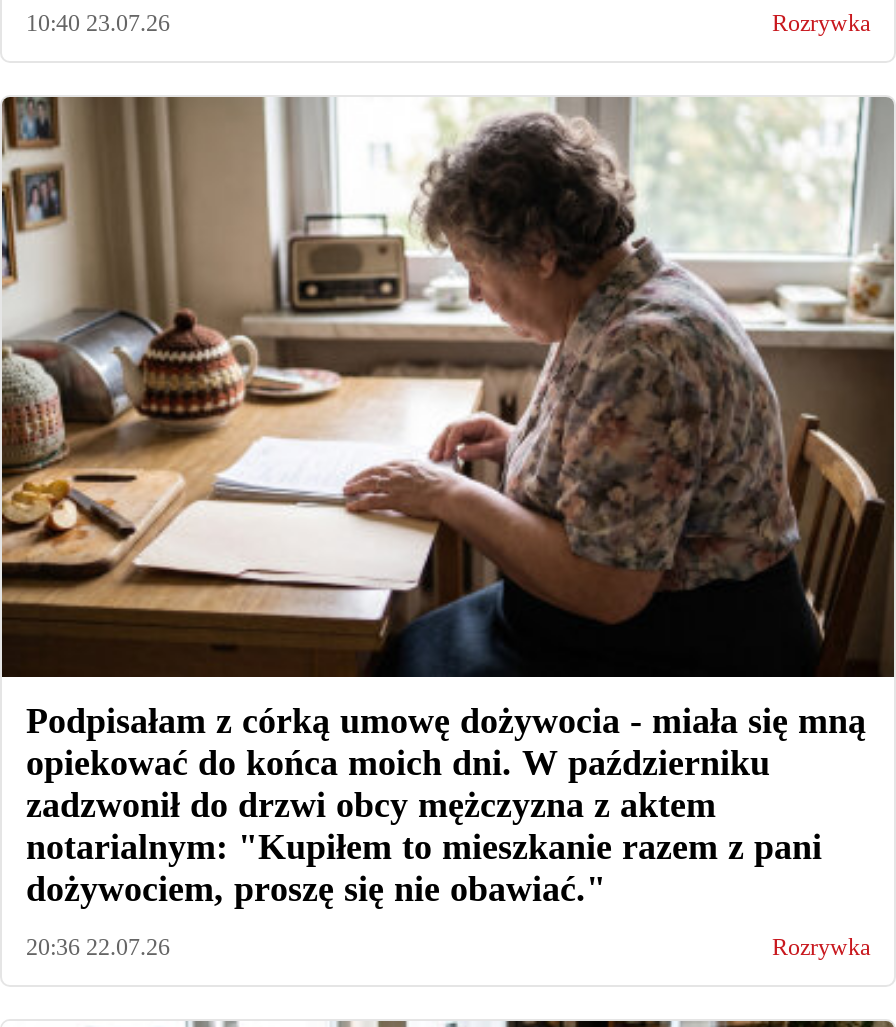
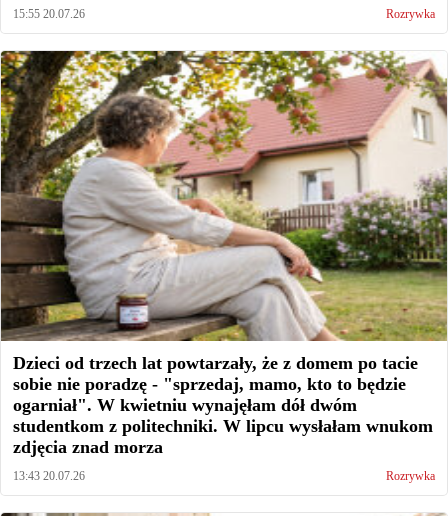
- 10:40 23.07.26
+ 15:55 20.07.26

- [image]
- Podpisałam z córką umowę dożywocia - miała się mną
- opiekować do końca moich dni. W październiku
- zadzwonił do drzwi obcy mężczyzna z aktem
- notarialnym: "Kupiłem to mieszkanie razem z pani
- dożywociem, proszę się nie obawiać."
+ [image]
+ Dzieci od trzech lat powtarzały, że z domem po tacie
+ sobie nie poradzę - "sprzedaj, mamo, kto to będzie
+ ogarniał". W kwietniu wynajęłam dół dwóm
+ studentkom z politechniki. W lipcu wysłałam wnukom
+ zdjęcia znad morza

- 20:36 22.07.26
+ 13:43 20.07.26
